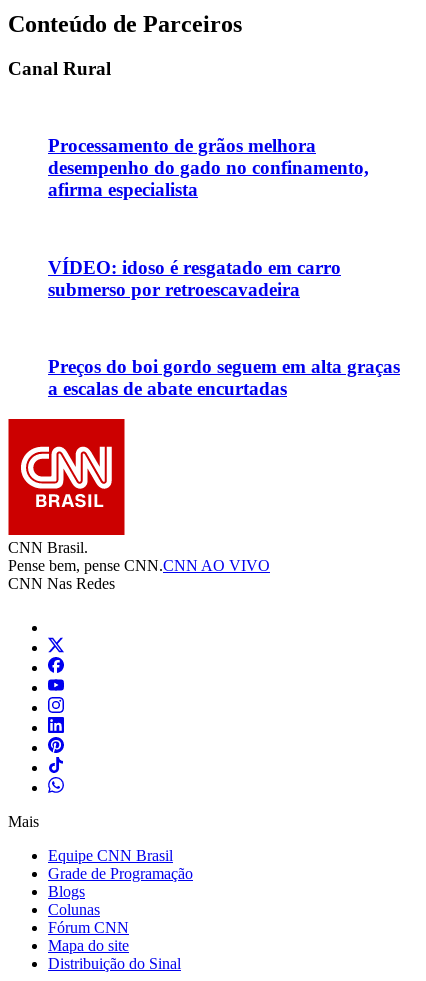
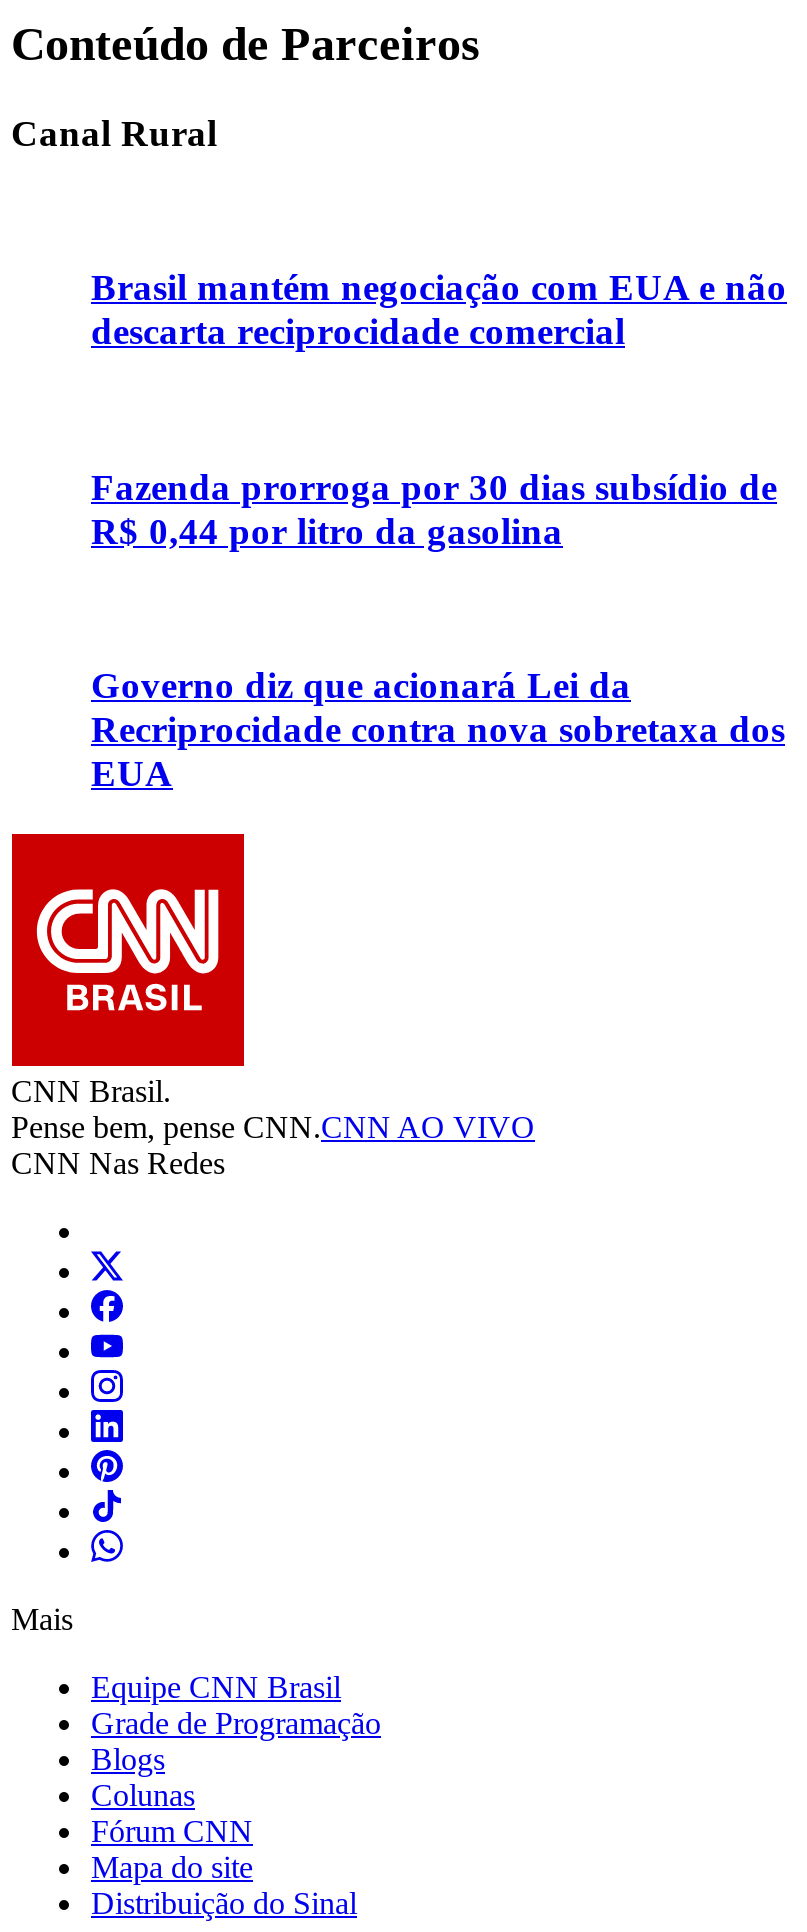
- Processamento de grãos melhora
- desempenho do gado no confinamento,
- afirma especialista
+ Brasil mantém negociação com EUA e não
+ descarta reciprocidade comercial

- VÍDEO: idoso é resgatado em carro
- submerso por retroescavadeira
+ Fazenda prorroga por 30 dias subsídio de
+ R$ 0,44 por litro da gasolina

- Preços do boi gordo seguem em alta graças
- a escalas de abate encurtadas
+ Governo diz que acionará Lei da
+ Recriprocidade contra nova sobretaxa dos
+ EUA
